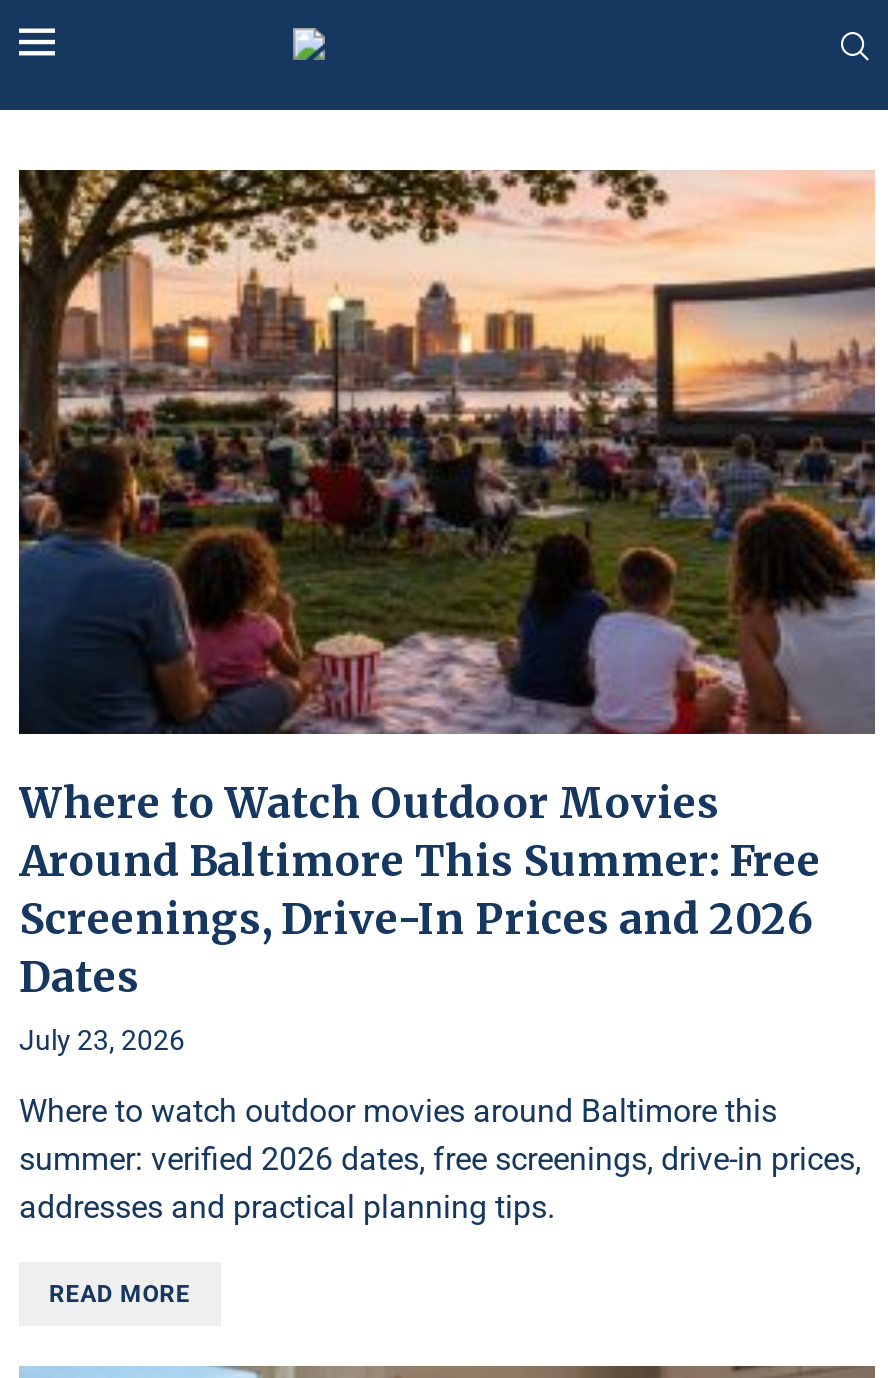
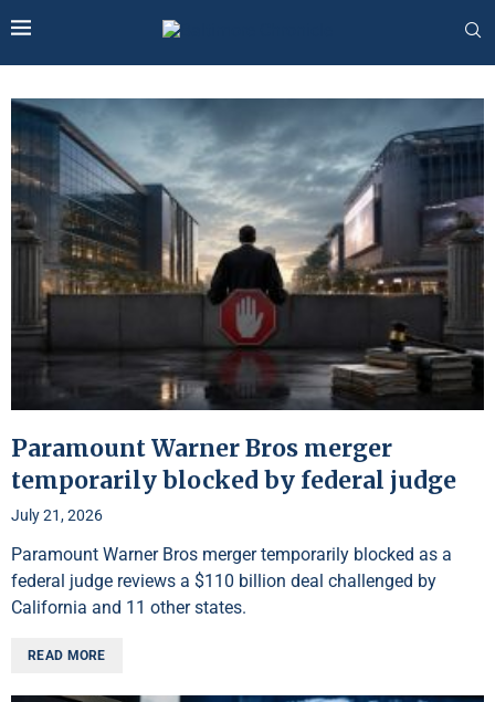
- [image]
- Where to Watch Outdoor Movies
- Around Baltimore This Summer: Free
- Screenings, Drive-In Prices and 2026
- Dates
- July 23, 2026
+ [image]
+ Paramount Warner Bros merger
+ temporarily blocked by federal judge
+ July 21, 2026

- Where to watch outdoor movies around Baltimore this
- summer: verified 2026 dates, free screenings, drive-in prices,
- addresses and practical planning tips.
+ Paramount Warner Bros merger temporarily blocked as a
+ federal judge reviews a $110 billion deal challenged by
+ California and 11 other states.
